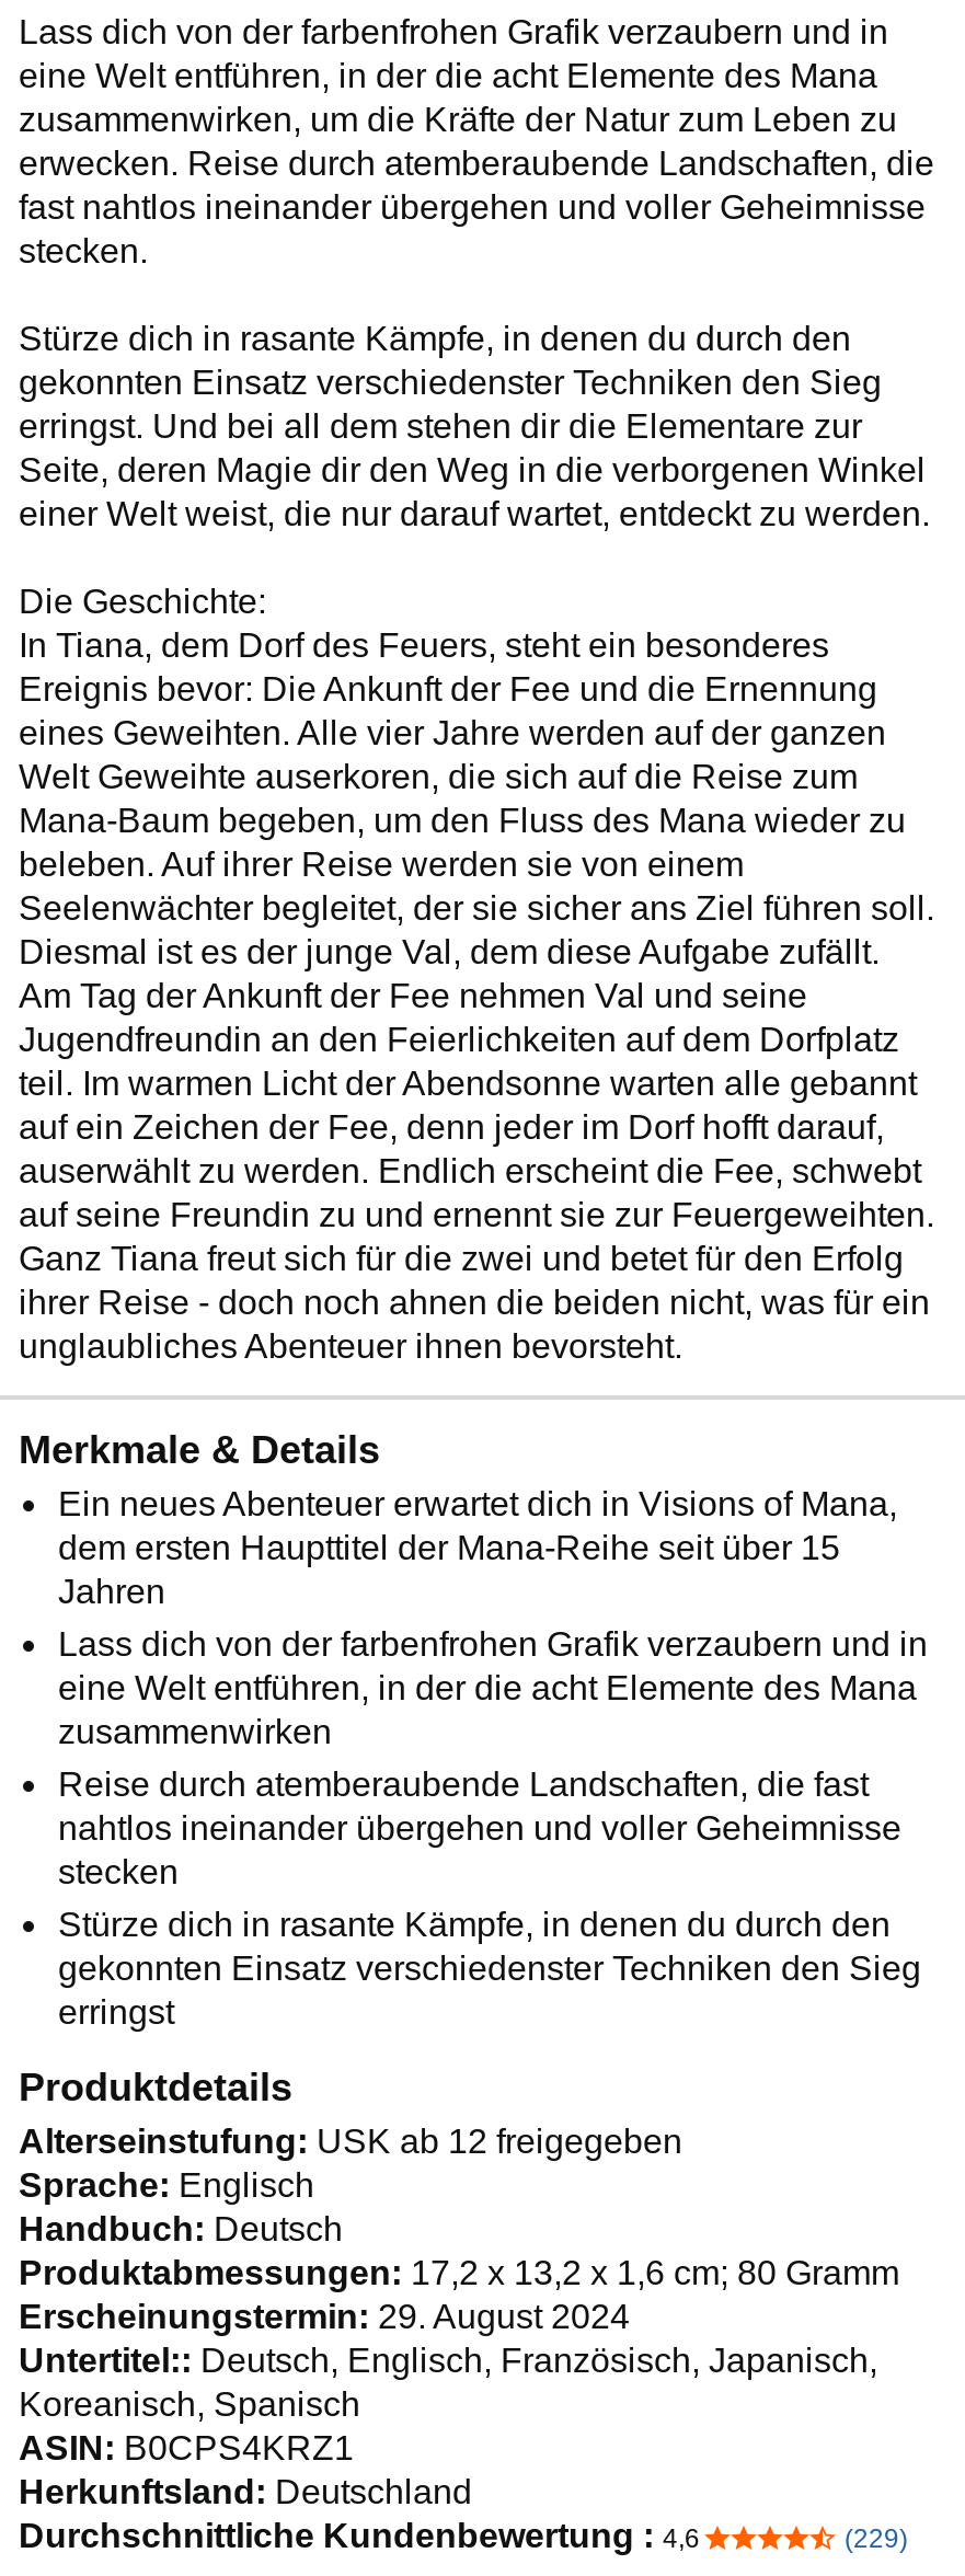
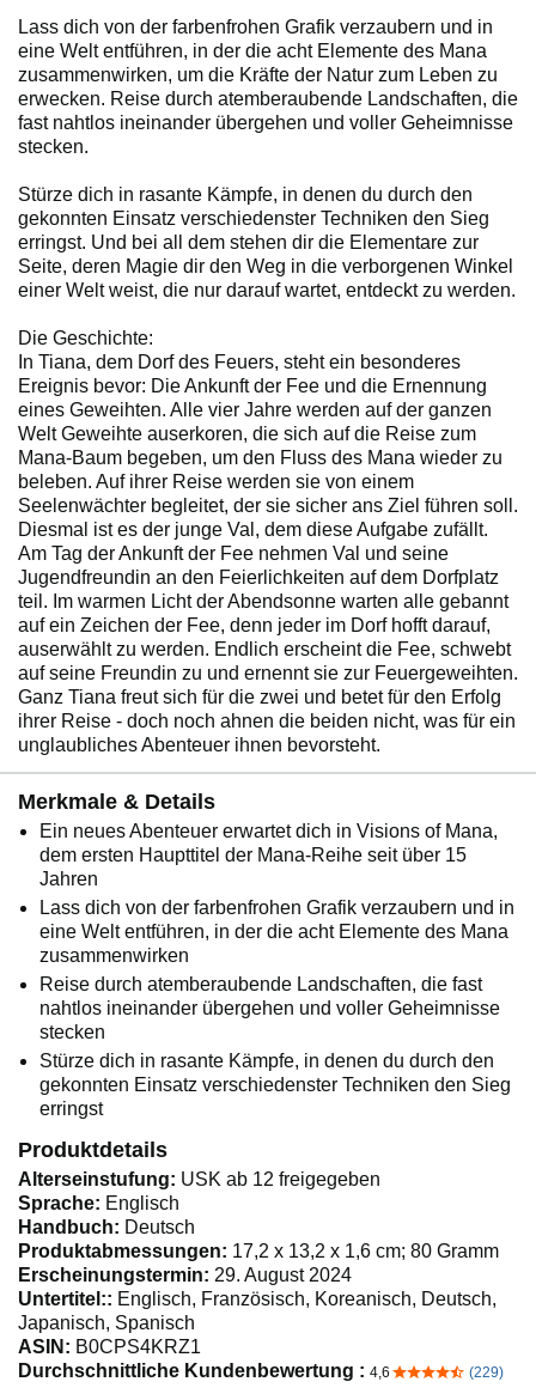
- Untertitel:: Deutsch, Englisch, Französisch, Japanisch,
+ Untertitel:: Englisch, Französisch, Koreanisch, Deutsch,

- Koreanisch, Spanisch
+ Japanisch, Spanisch

- Herkunftsland: Deutschland
